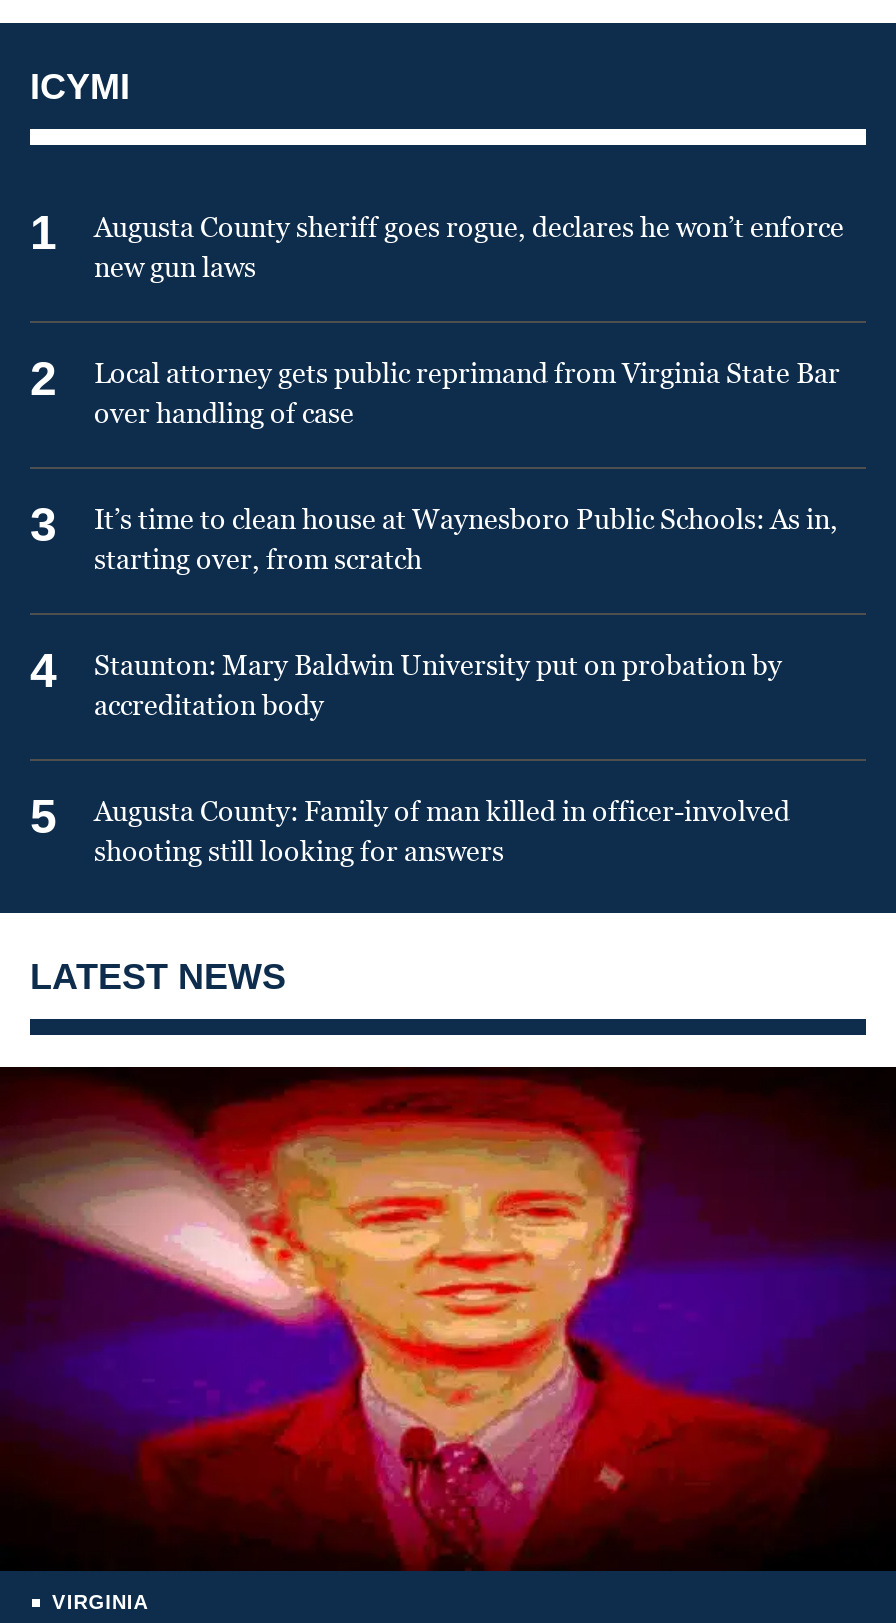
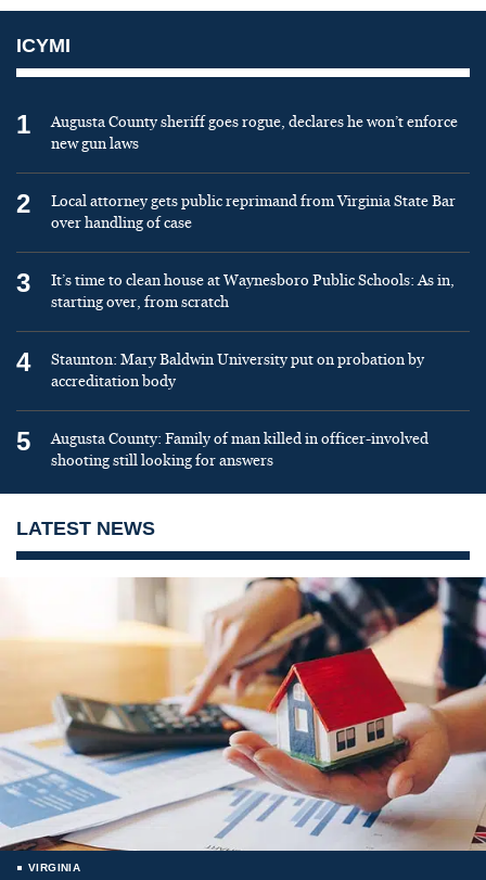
- [image]
+ [image]
